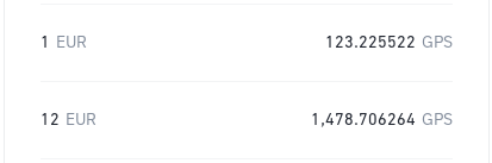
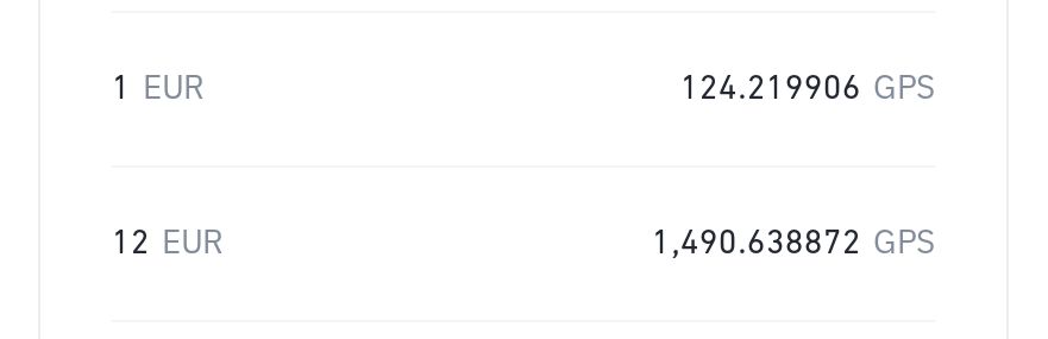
- 123.225522 GPS
+ 124.219906 GPS

- 1,478.706264 GPS
+ 1,490.638872 GPS
